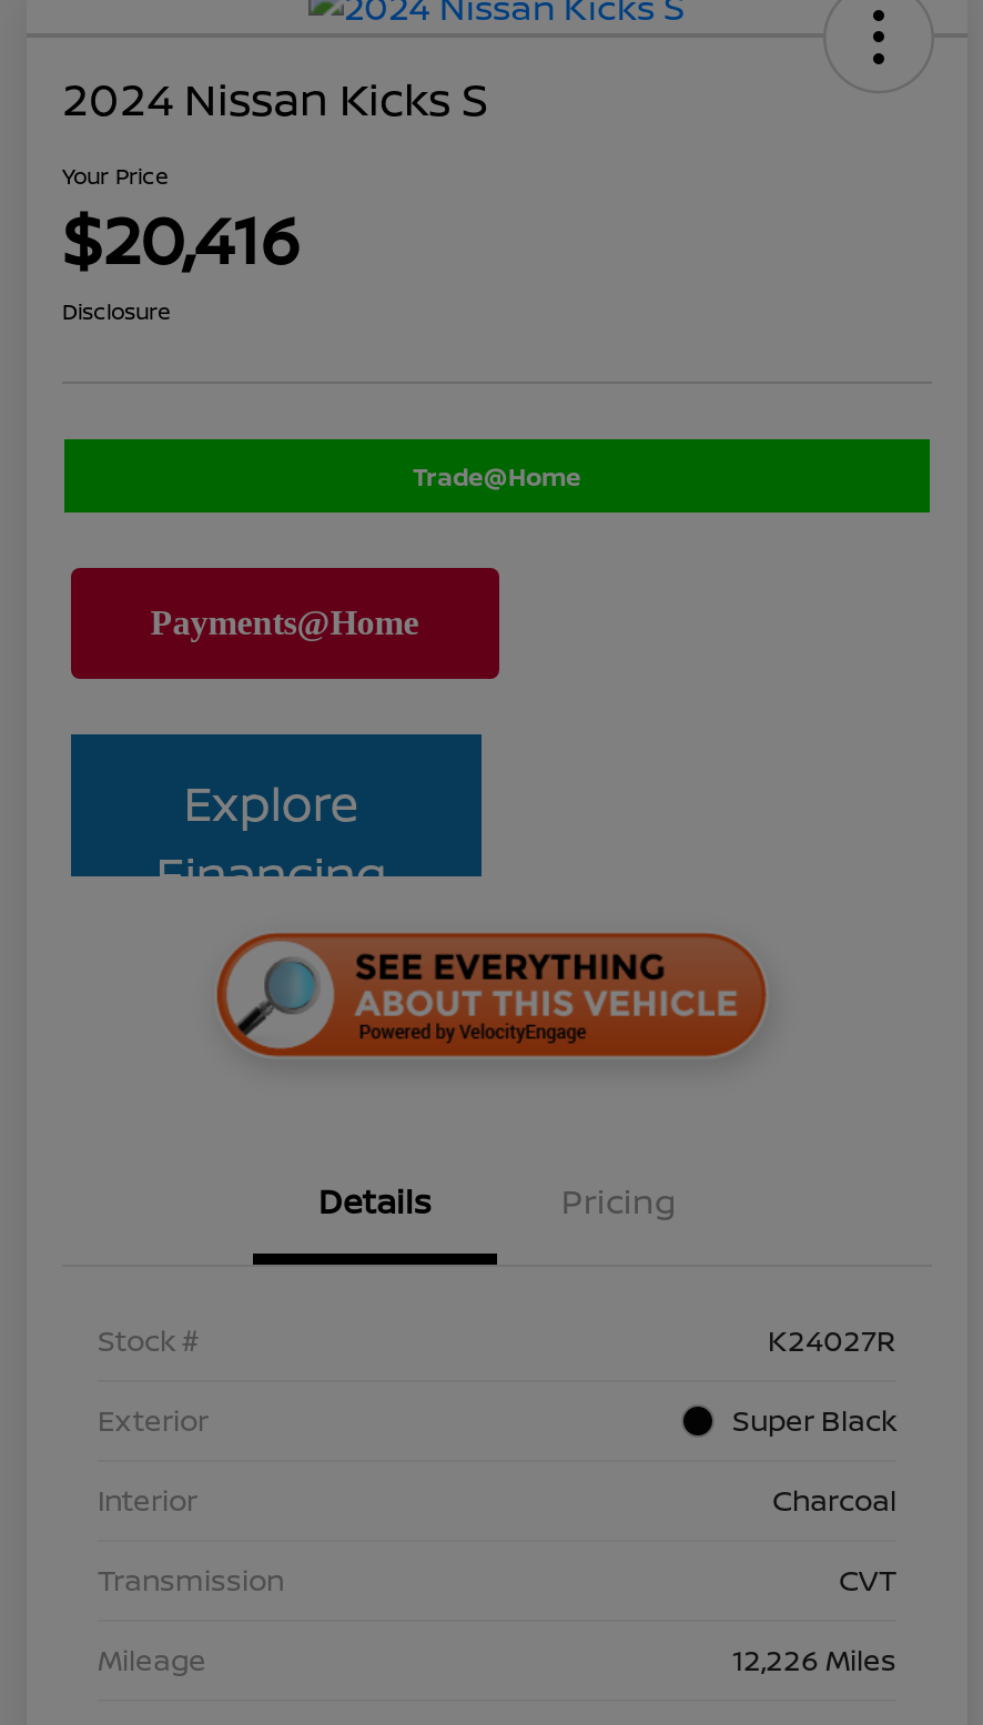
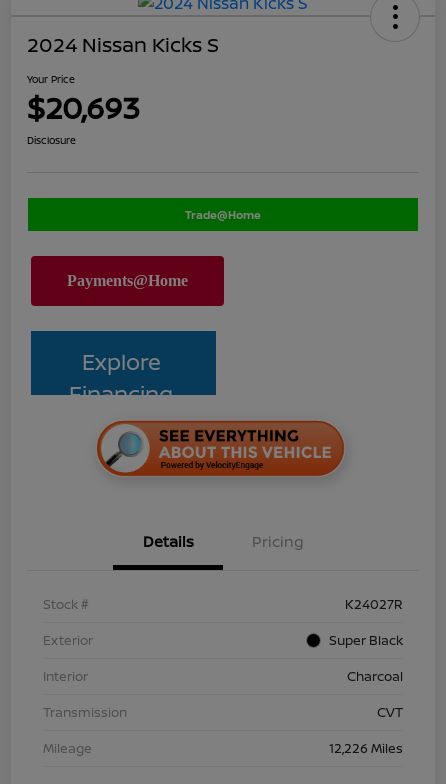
- $20,416
+ $20,693
